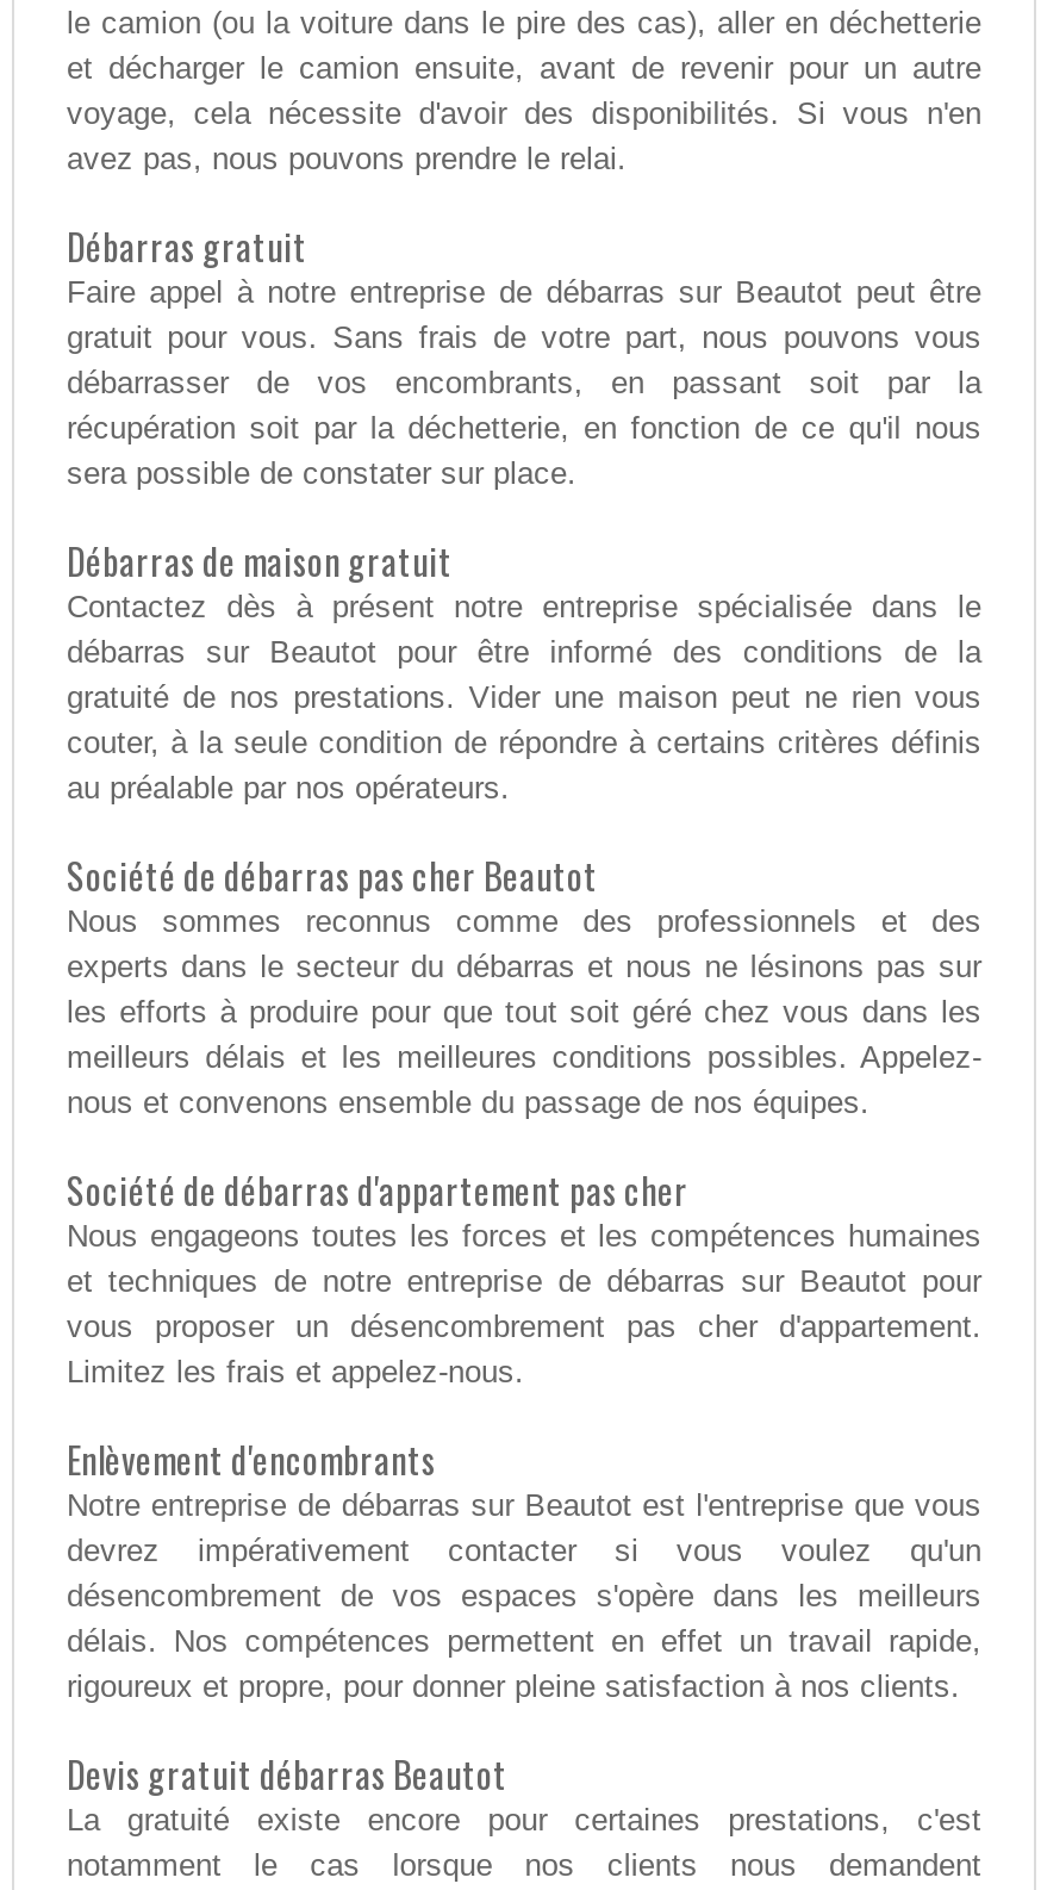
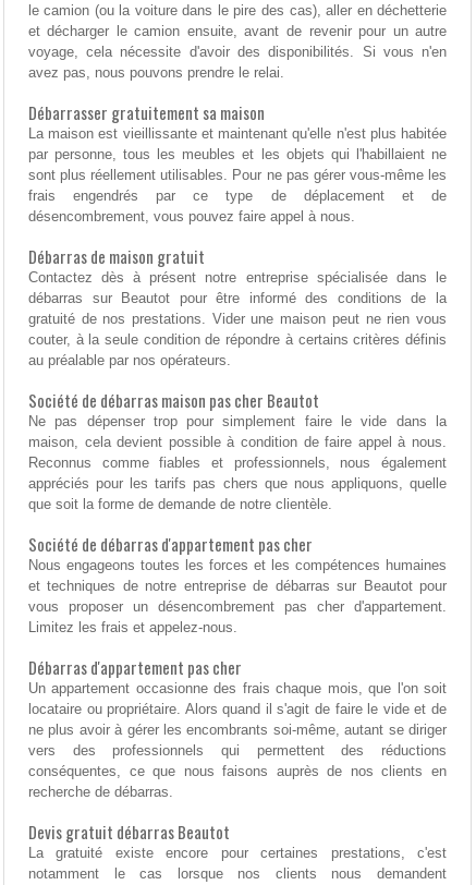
- Débarras gratuit
- Faire appel à notre entreprise de débarras sur Beautot peut être
- gratuit pour vous. Sans frais de votre part, nous pouvons vous
- débarrasser de vos encombrants, en passant soit par la
- récupération soit par la déchetterie, en fonction de ce qu'il nous
- sera possible de constater sur place.
+ Débarrasser gratuitement sa maison
+ La maison est vieillissante et maintenant qu'elle n'est plus habitée
+ par personne, tous les meubles et les objets qui l'habillaient ne
+ sont plus réellement utilisables. Pour ne pas gérer vous-même les
+ frais engendrés par ce type de déplacement et de
+ désencombrement, vous pouvez faire appel à nous.

- Société de débarras pas cher Beautot
- Nous sommes reconnus comme des professionnels et des
- experts dans le secteur du débarras et nous ne lésinons pas sur
- les efforts à produire pour que tout soit géré chez vous dans les
- meilleurs délais et les meilleures conditions possibles. Appelez-
- nous et convenons ensemble du passage de nos équipes.
+ Société de débarras maison pas cher Beautot
+ Ne pas dépenser trop pour simplement faire le vide dans la
+ maison, cela devient possible à condition de faire appel à nous.
+ Reconnus comme fiables et professionnels, nous également
+ appréciés pour les tarifs pas chers que nous appliquons, quelle
+ que soit la forme de demande de notre clientèle.

- Enlèvement d'encombrants
- Notre entreprise de débarras sur Beautot est l'entreprise que vous
- devrez impérativement contacter si vous voulez qu'un
- désencombrement de vos espaces s'opère dans les meilleurs
- délais. Nos compétences permettent en effet un travail rapide,
- rigoureux et propre, pour donner pleine satisfaction à nos clients.
+ Débarras d'appartement pas cher
+ Un appartement occasionne des frais chaque mois, que l'on soit
+ locataire ou propriétaire. Alors quand il s'agit de faire le vide et de
+ ne plus avoir à gérer les encombrants soi-même, autant se diriger
+ vers des professionnels qui permettent des réductions
+ conséquentes, ce que nous faisons auprès de nos clients en
+ recherche de débarras.
